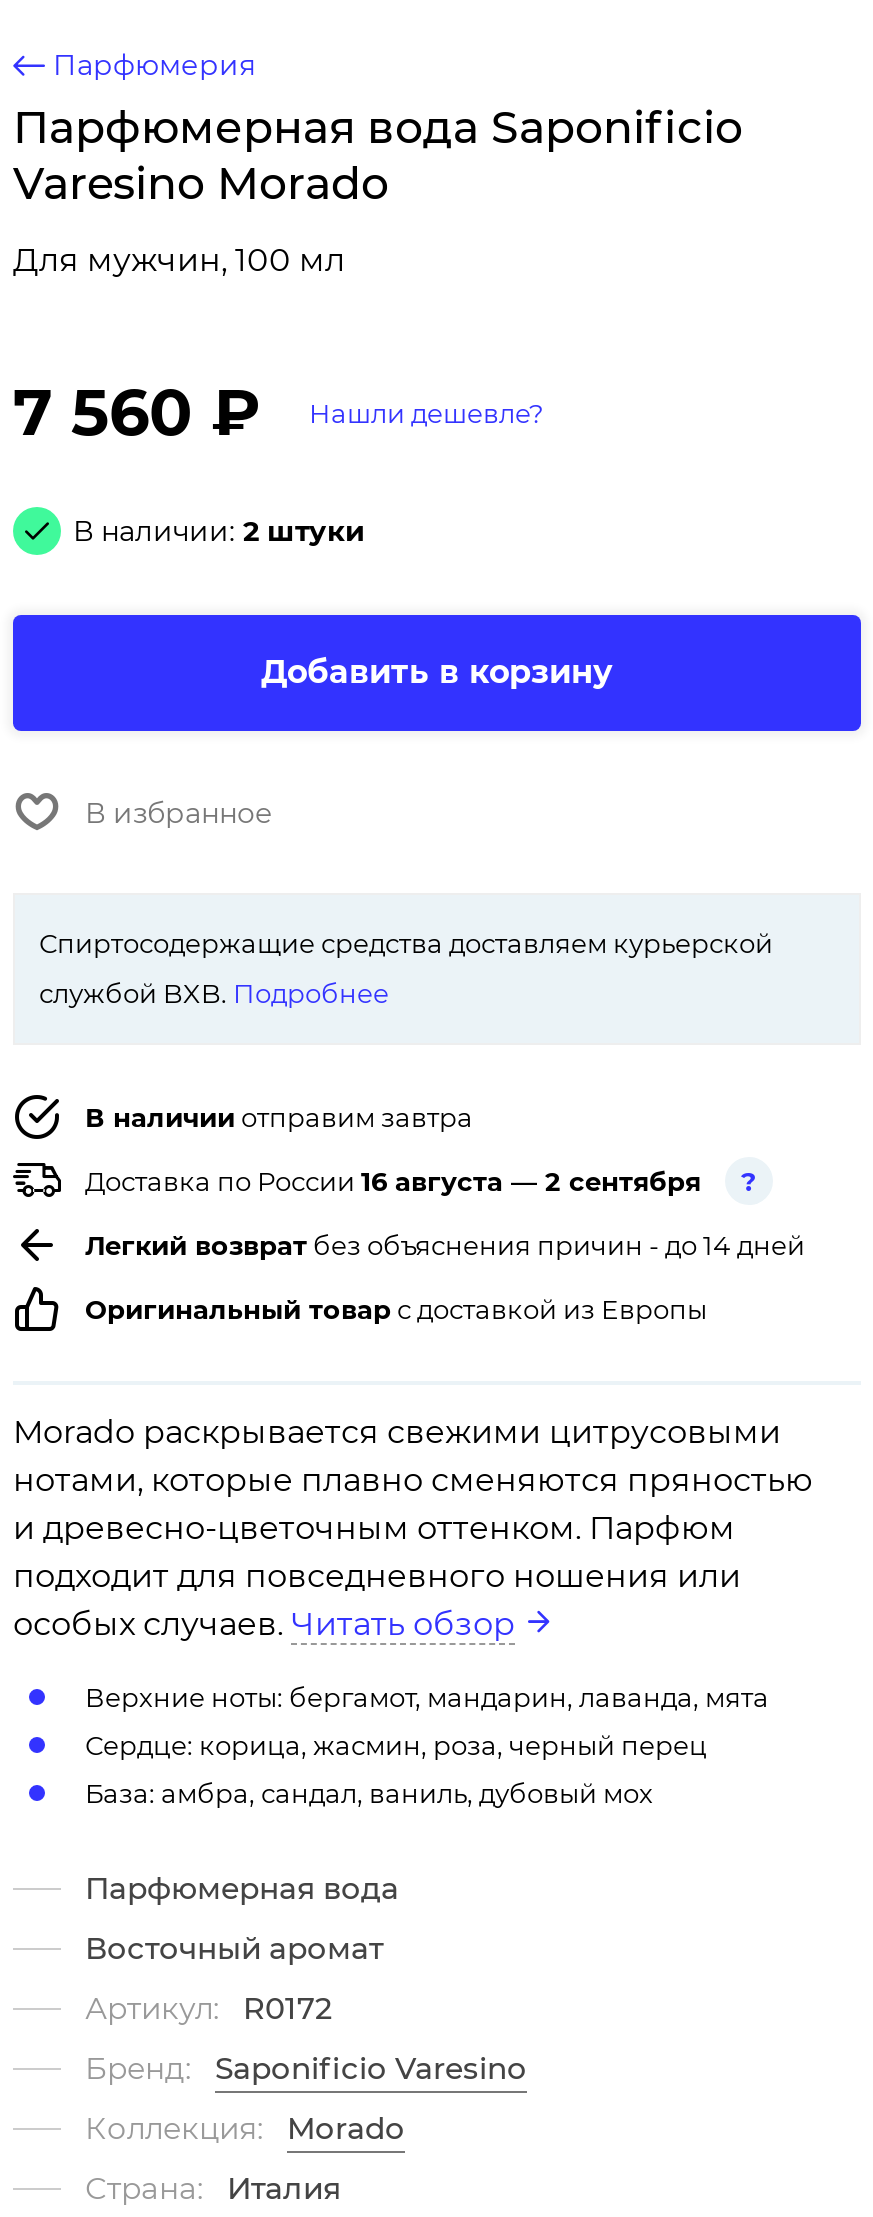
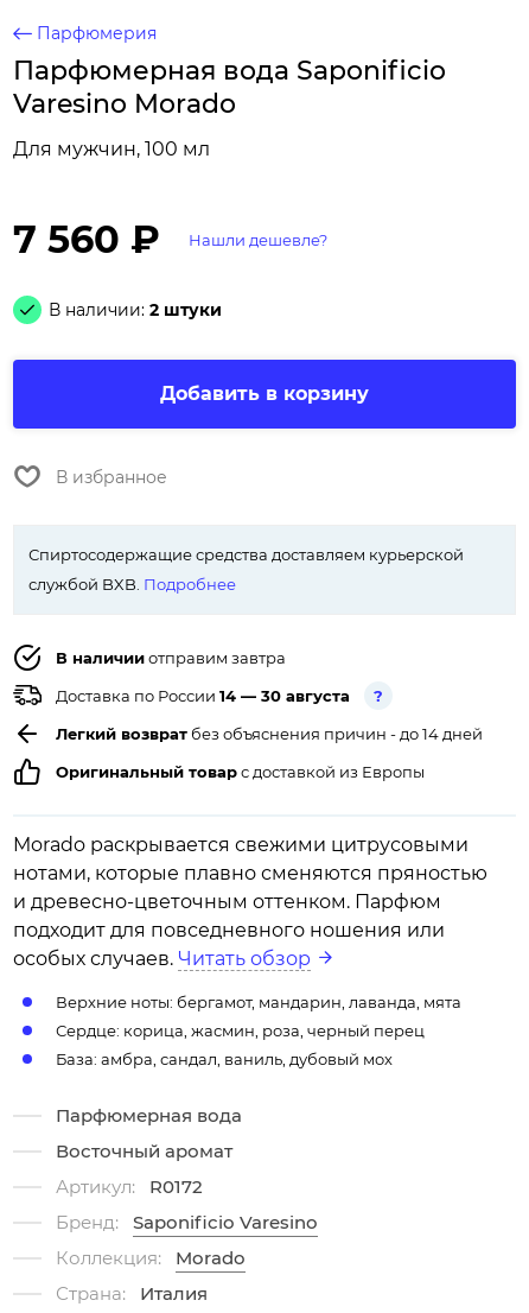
- Доставка по России 16 августа — 2 сентября
+ Доставка по России 14 — 30 августа
